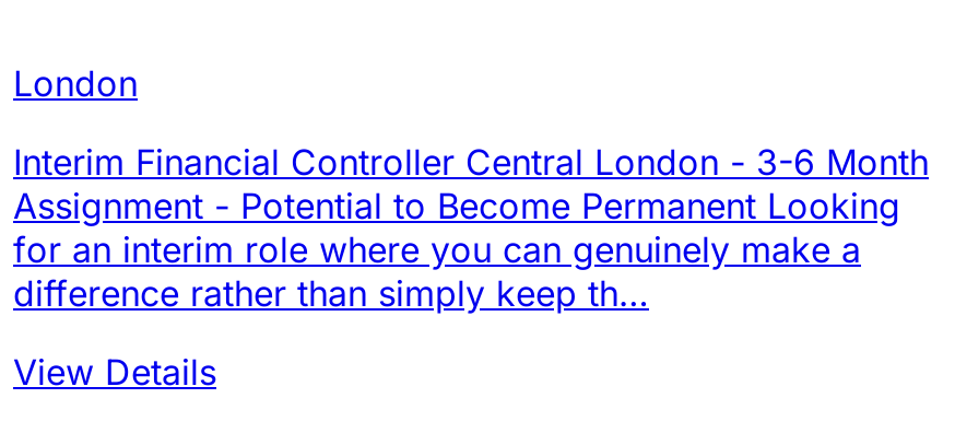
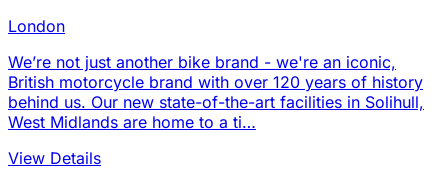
- Interim Financial Controller Central London - 3-6 Month
- Assignment - Potential to Become Permanent Looking
- for an interim role where you can genuinely make a
- difference rather than simply keep th…
+ We’re not just another bike brand - we're an iconic,
+ British motorcycle brand with over 120 years of history
+ behind us. Our new state-of-the-art facilities in Solihull,
+ West Midlands are home to a ti…
